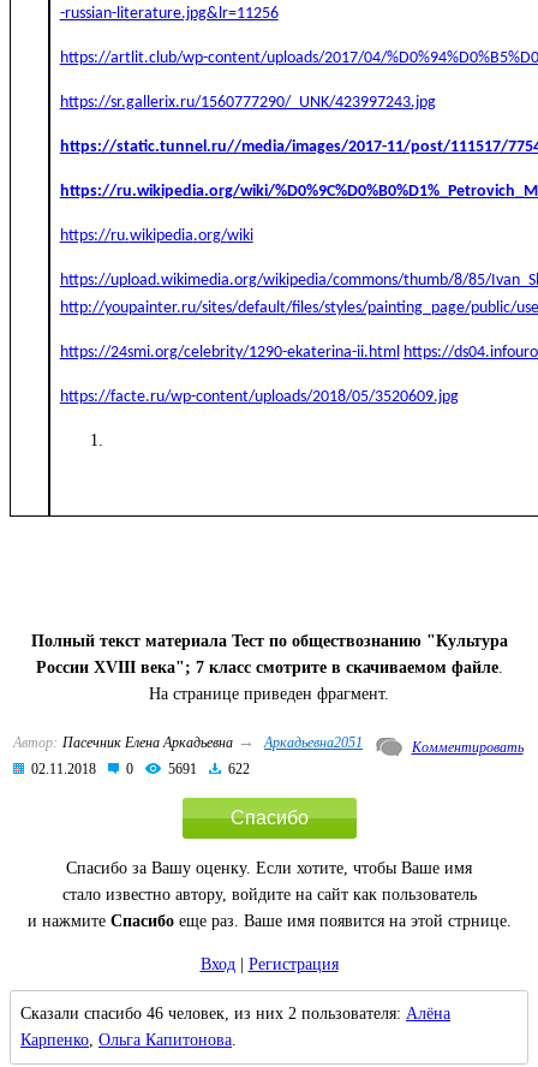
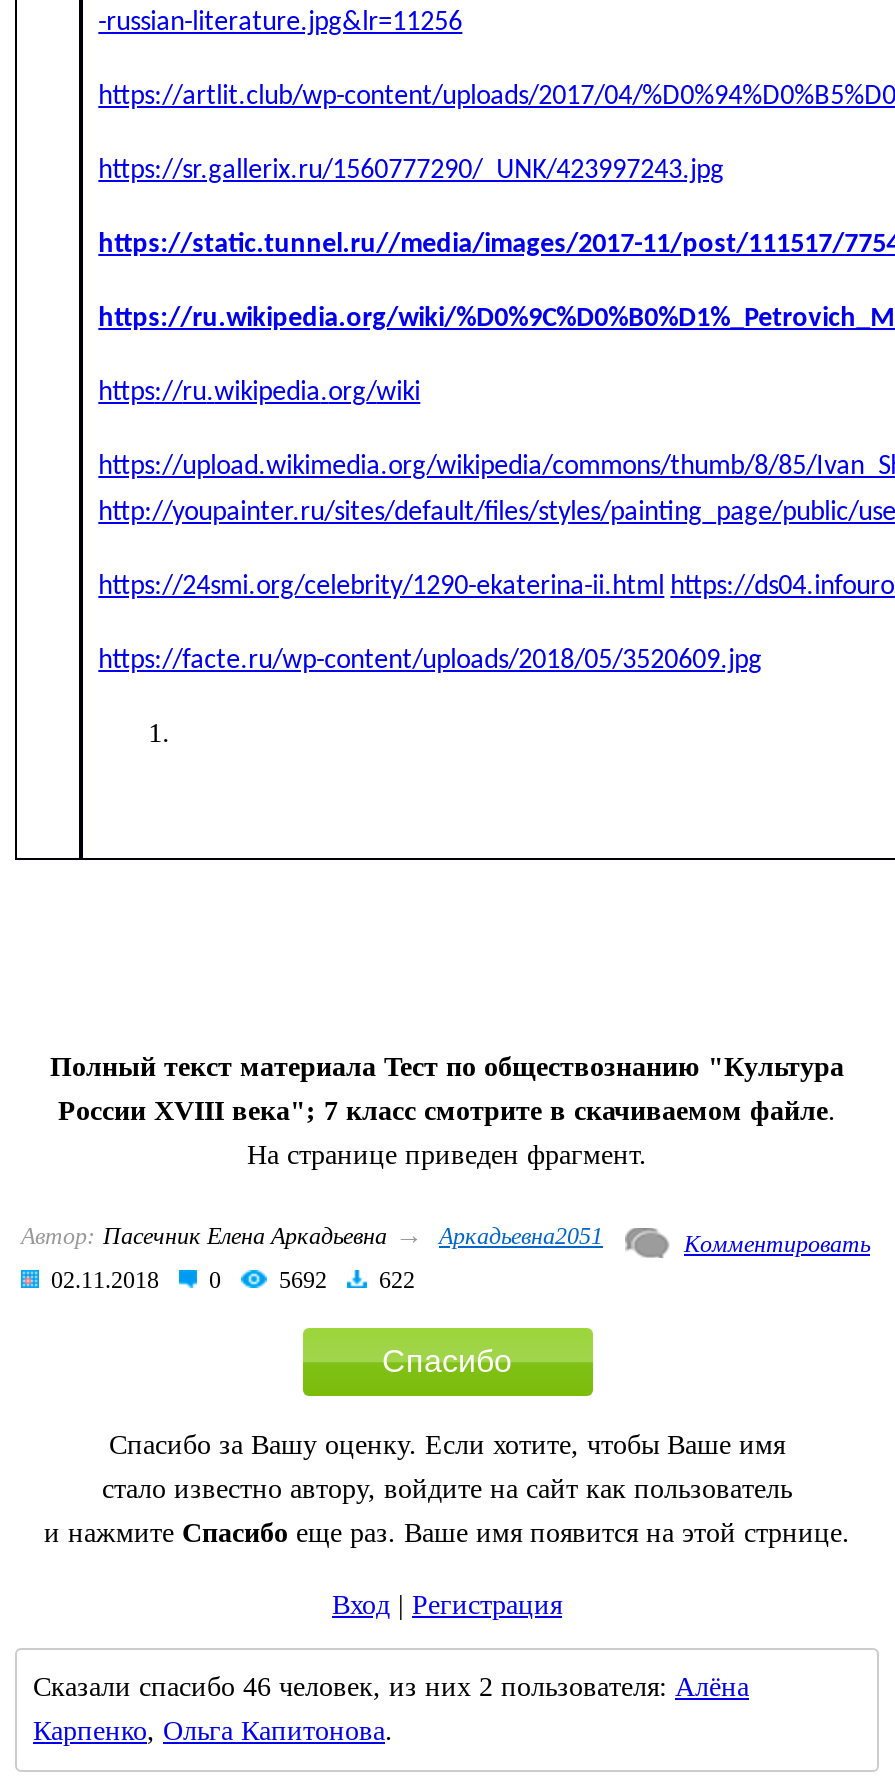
- 02.11.2018 0 5691 622
+ 02.11.2018 0 5692 622
